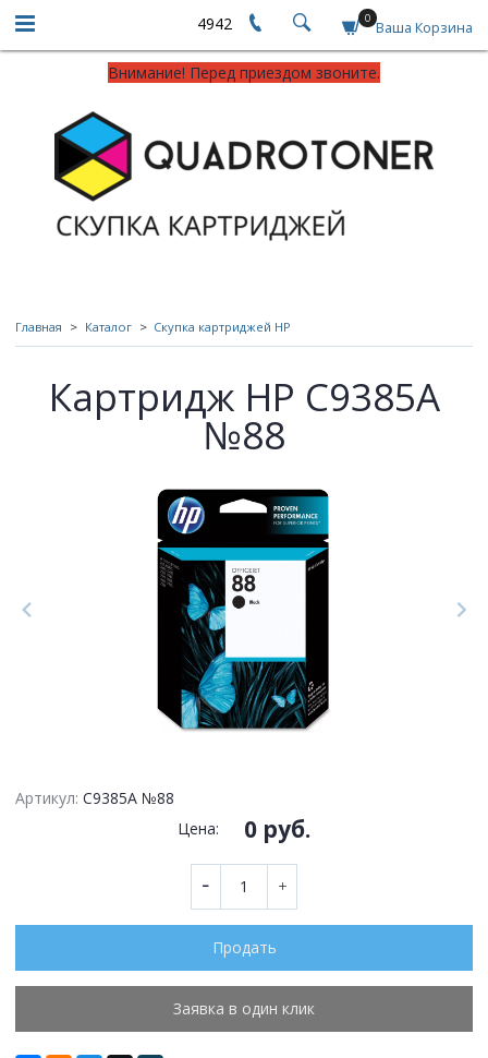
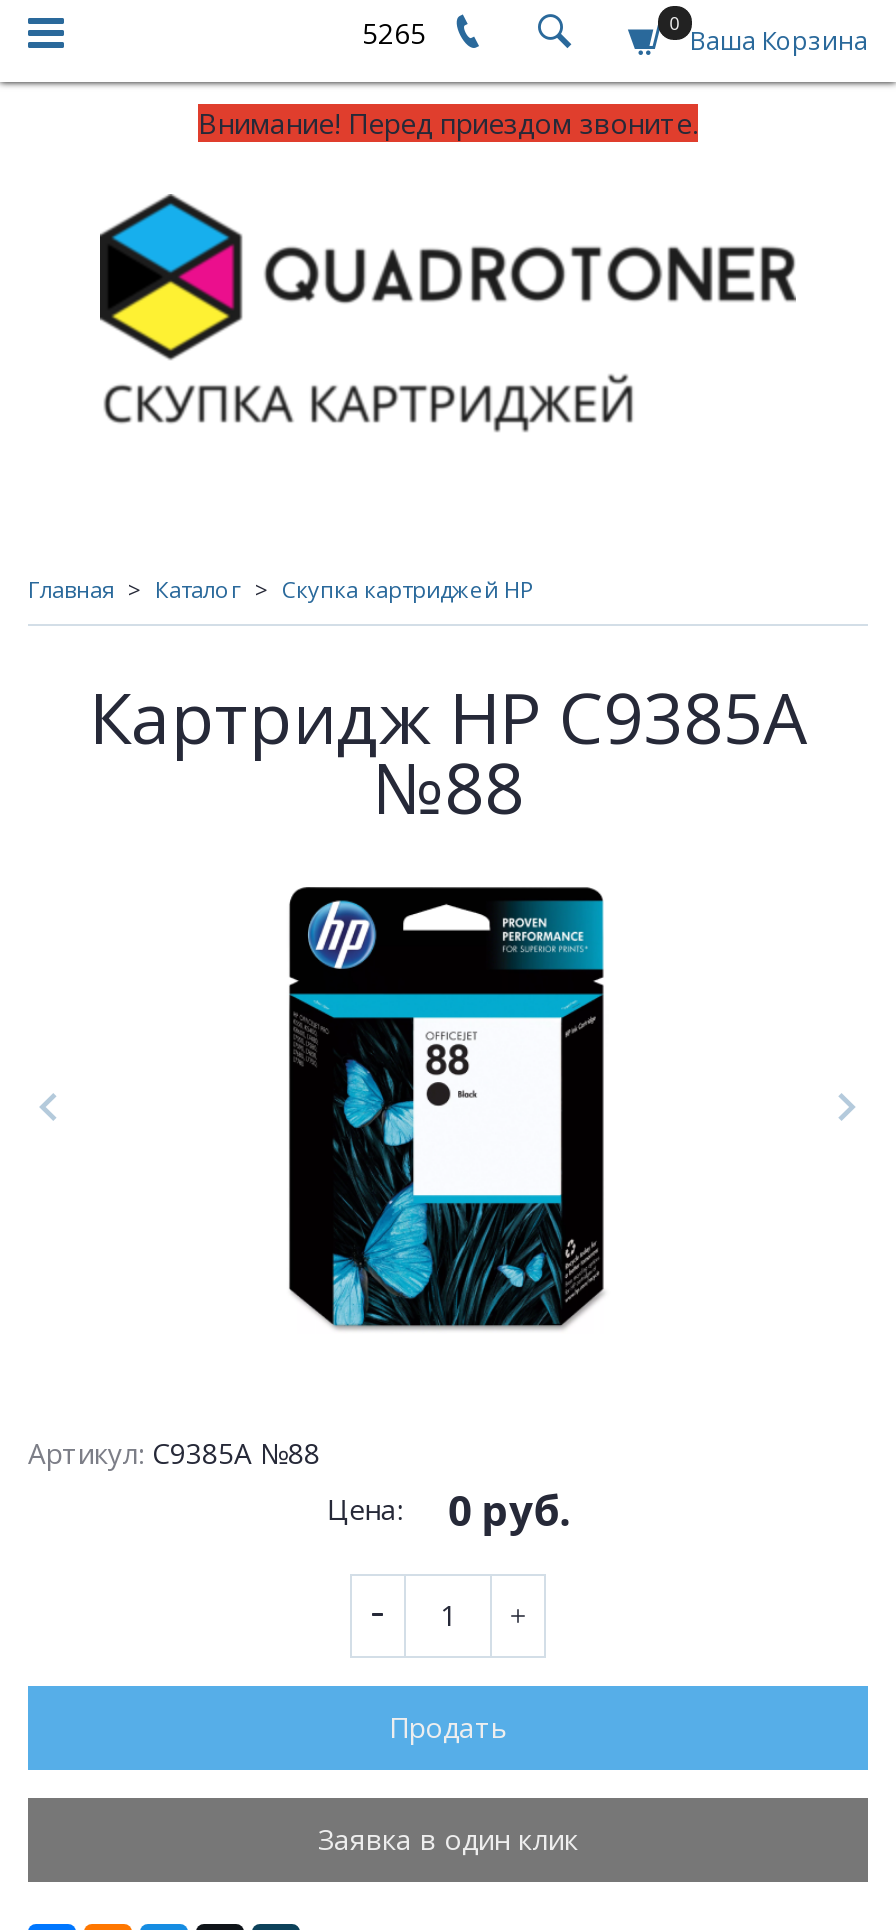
- 4942
+ 5265
